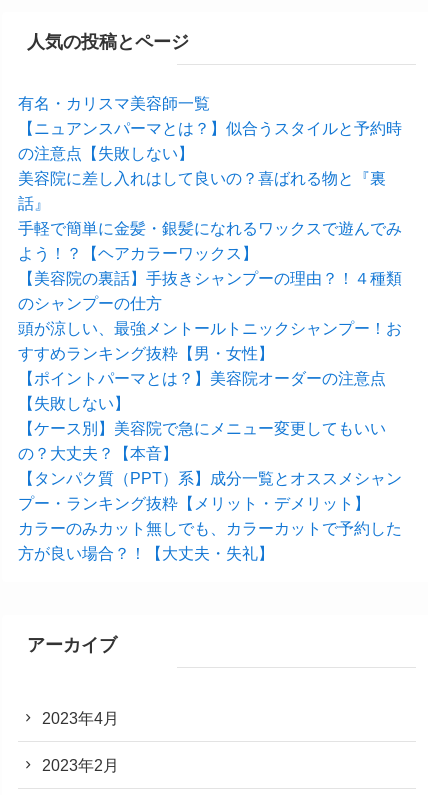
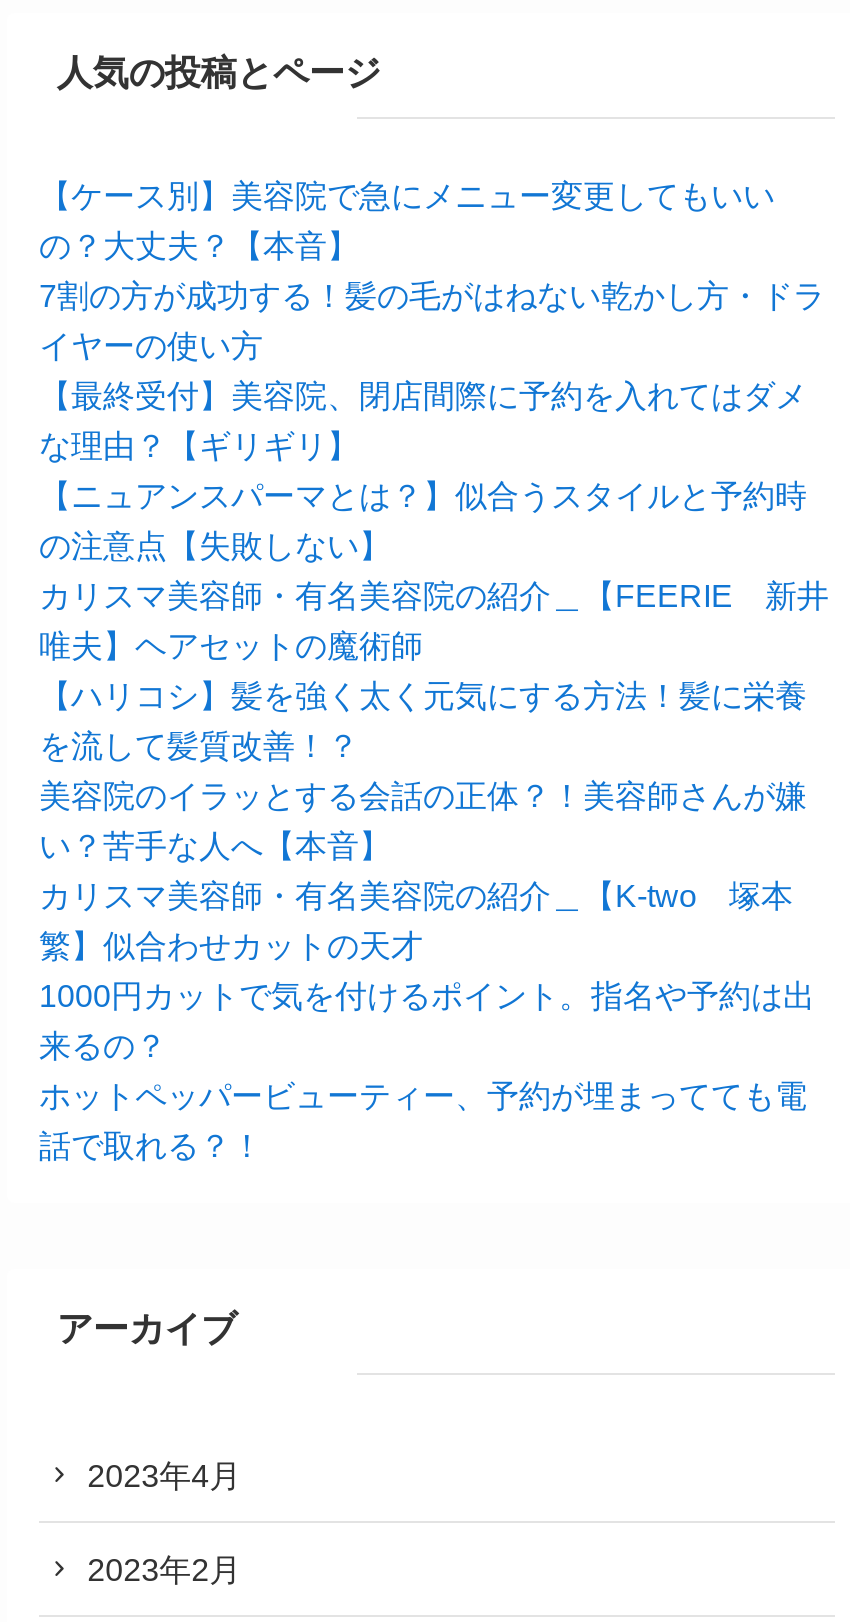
- 有名・カリスマ美容師一覧
+ 7割の方が成功する！髪の毛がはねない乾かし方・ドラ
+ イヤーの使い方
+ 【最終受付】美容院、閉店間際に予約を入れてはダメ
+ な理由？【ギリギリ】

moved down: 【ニュアンスパーマとは？】似合うスタイルと予約時 | の注意点【失敗しない】

- 美容院に差し入れはして良いの？喜ばれる物と『裏
- 話』
- 手軽で簡単に金髪・銀髪になれるワックスで遊んでみ
- よう！？【ヘアカラーワックス】
- 【美容院の裏話】手抜きシャンプーの理由？！４種類
- のシャンプーの仕方
- 頭が涼しい、最強メントールトニックシャンプー！お
- すすめランキング抜粋【男・女性】
- 【ポイントパーマとは？】美容院オーダーの注意点
- 【失敗しない】
- 【タンパク質（PPT）系】成分一覧とオススメシャン
- プー・ランキング抜粋【メリット・デメリット】
- カラーのみカット無しでも、カラーカットで予約した
- 方が良い場合？！【大丈夫・失礼】
+ カリスマ美容師・有名美容院の紹介＿【FEERIE 新井
+ 唯夫】ヘアセットの魔術師
+ 【ハリコシ】髪を強く太く元気にする方法！髪に栄養
+ を流して髪質改善！？
+ 美容院のイラッとする会話の正体？！美容師さんが嫌
+ い？苦手な人へ【本音】
+ カリスマ美容師・有名美容院の紹介＿【K-two 塚本
+ 繁】似合わせカットの天才
+ 1000円カットで気を付けるポイント。指名や予約は出
+ 来るの？
+ ホットペッパービューティー、予約が埋まってても電
+ 話で取れる？！

moved up: 【ケース別】美容院で急にメニュー変更してもいい | の？大丈夫？【本音】
